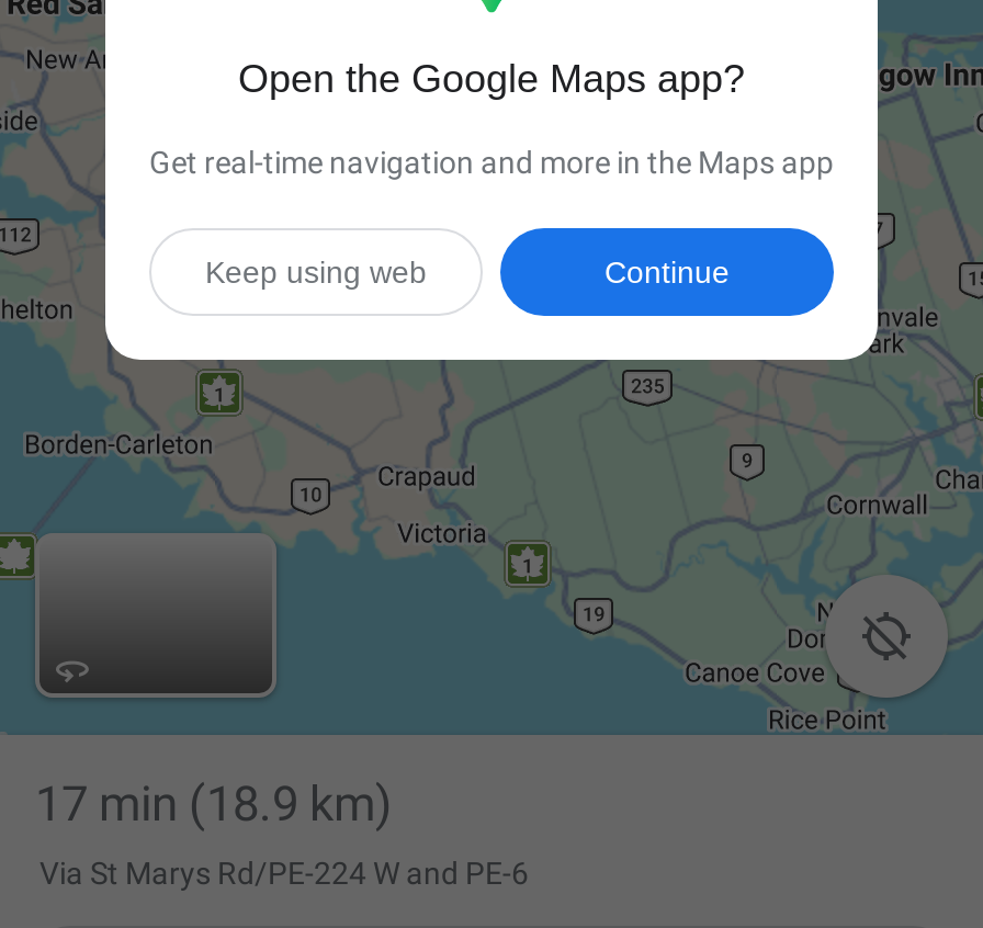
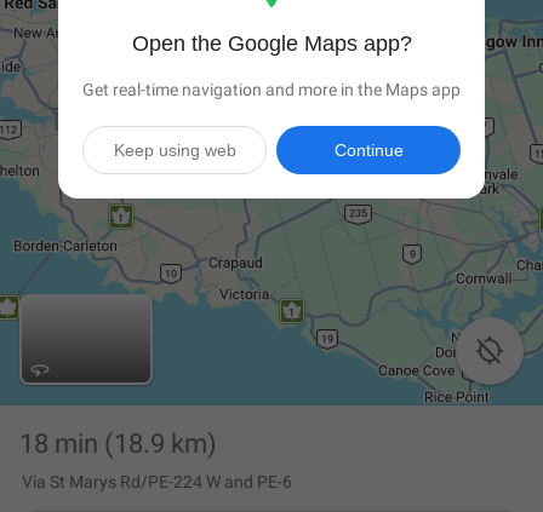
- 17 min (18.9 km)
+ 18 min (18.9 km)
